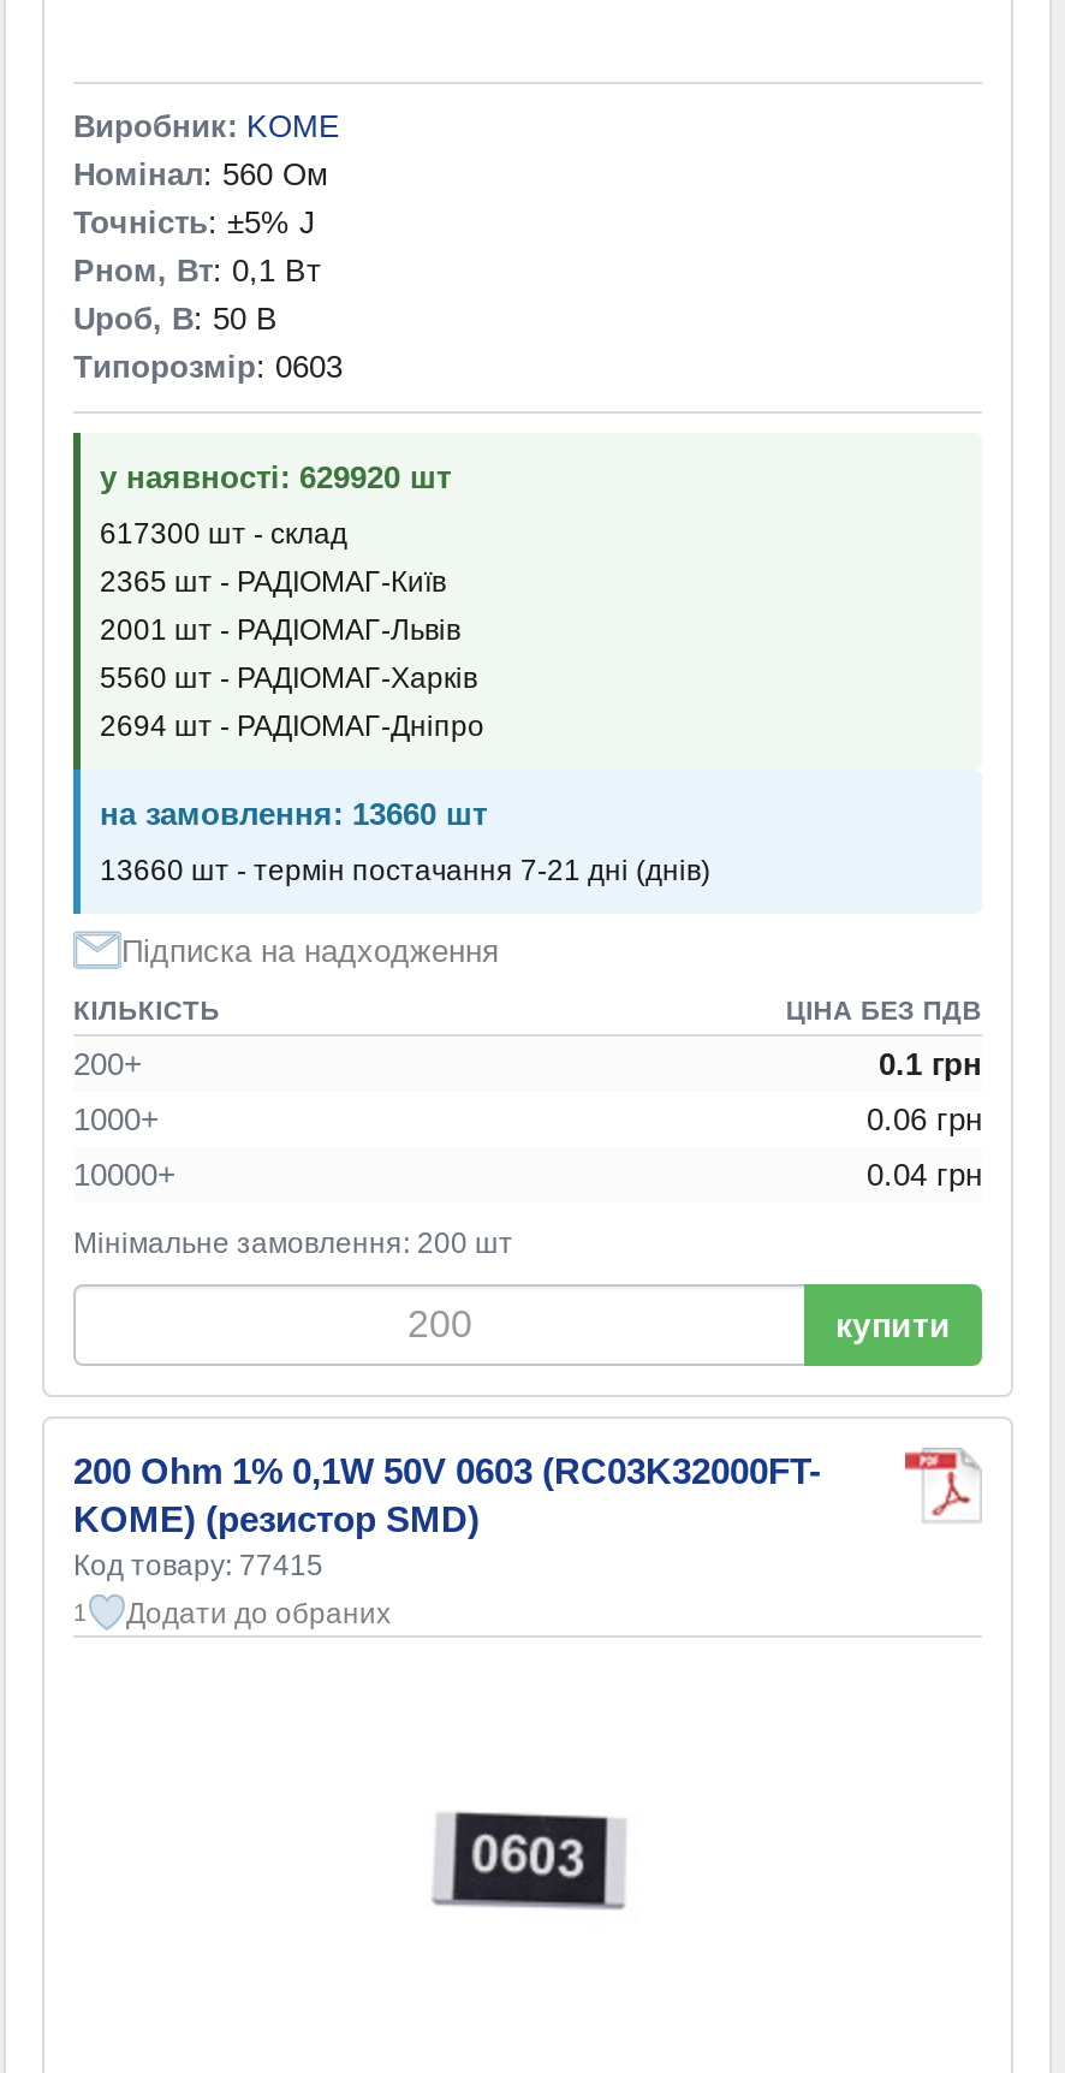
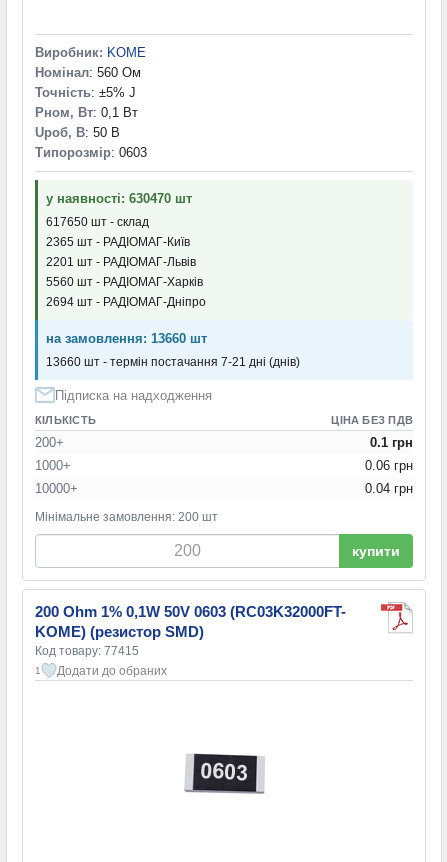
- у наявності: 629920 шт
+ у наявності: 630470 шт

- 617300 шт - склад
+ 617650 шт - склад

- 2001 шт - РАДІОМАГ-Львів
+ 2201 шт - РАДІОМАГ-Львів
